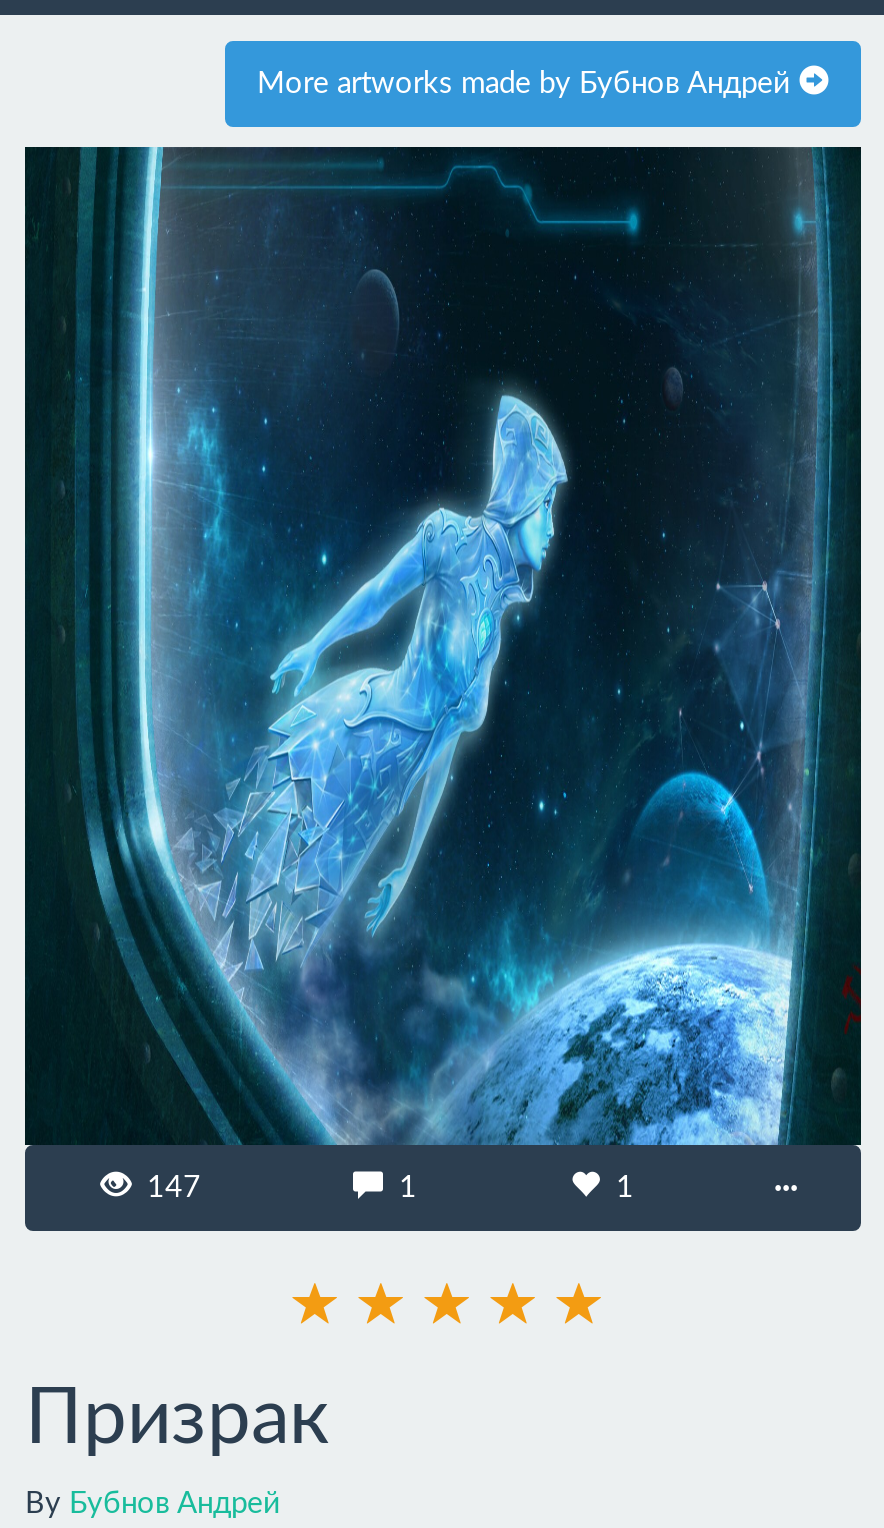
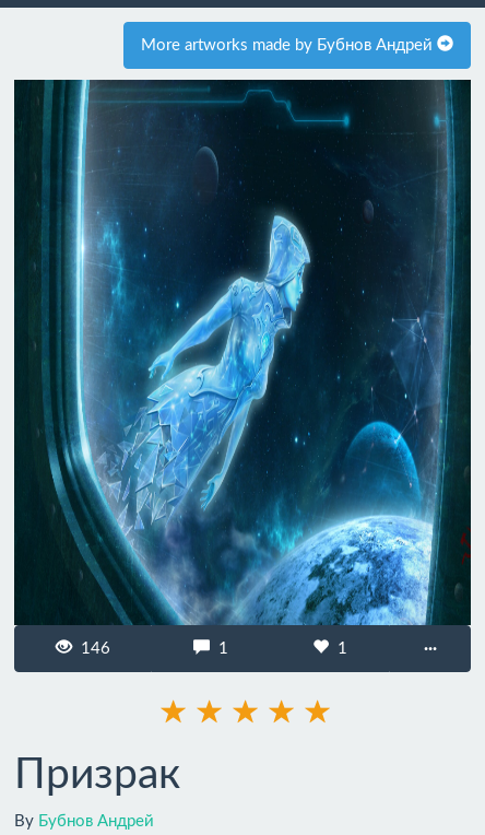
- 147
+ 146
